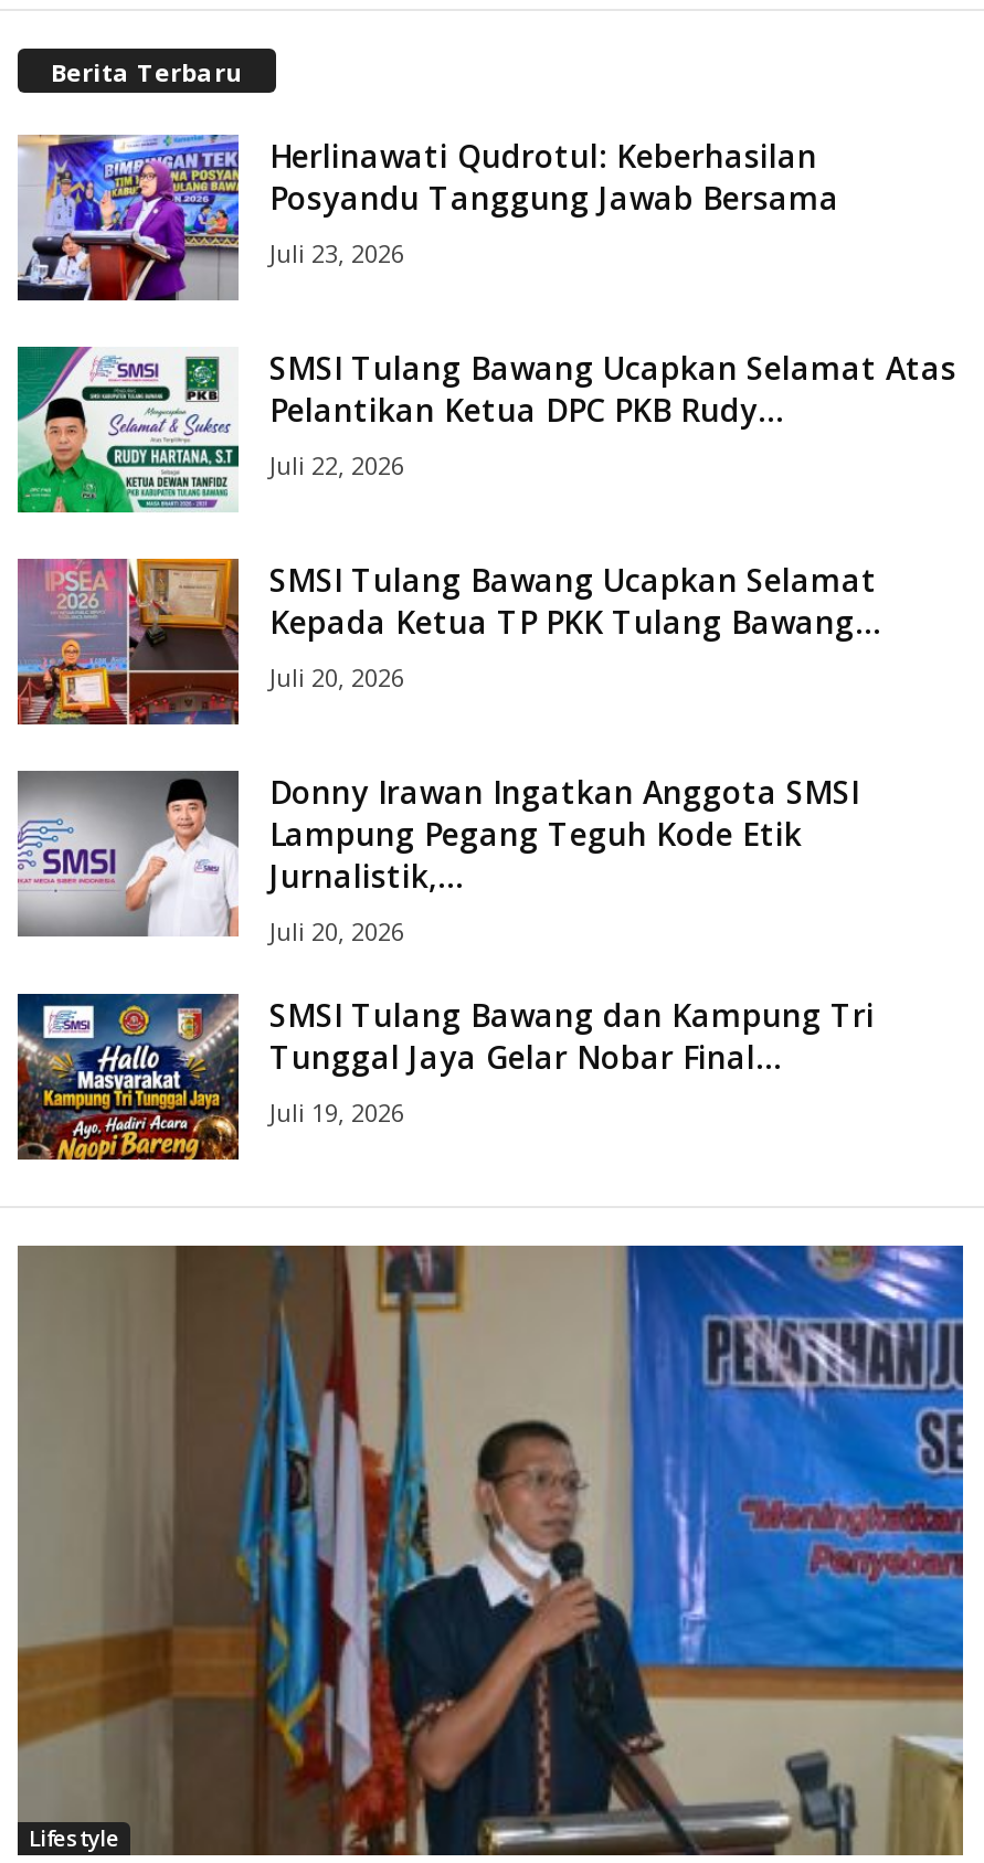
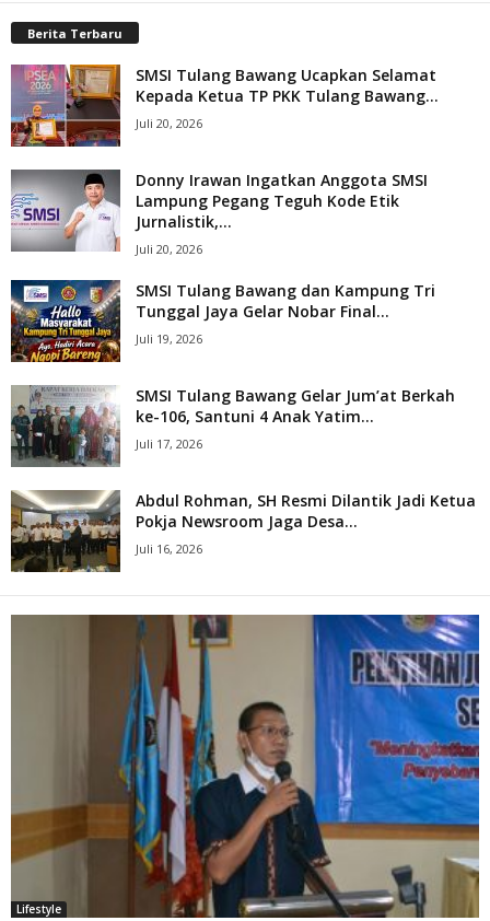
- [image]
- Herlinawati Qudrotul: Keberhasilan
- Posyandu Tanggung Jawab Bersama
- Juli 23, 2026
- SMSI Tulang Bawang Ucapkan Selamat Atas
- Pelantikan Ketua DPC PKB Rudy...
- Juli 22, 2026

- [image]

moved up: [image] | SMSI Tulang Bawang Ucapkan Selamat | Kepada Ketua TP PKK Tulang Bawang... | ... | Tunggal Jaya Gelar Nobar Final... | Juli 19, 2026

+ [image]
+ SMSI Tulang Bawang Gelar Jum’at Berkah
+ ke-106, Santuni 4 Anak Yatim...
+ Juli 17, 2026
+ Abdul Rohman, SH Resmi Dilantik Jadi Ketua
+ Pokja Newsroom Jaga Desa...
+ Juli 16, 2026

+ [image]
